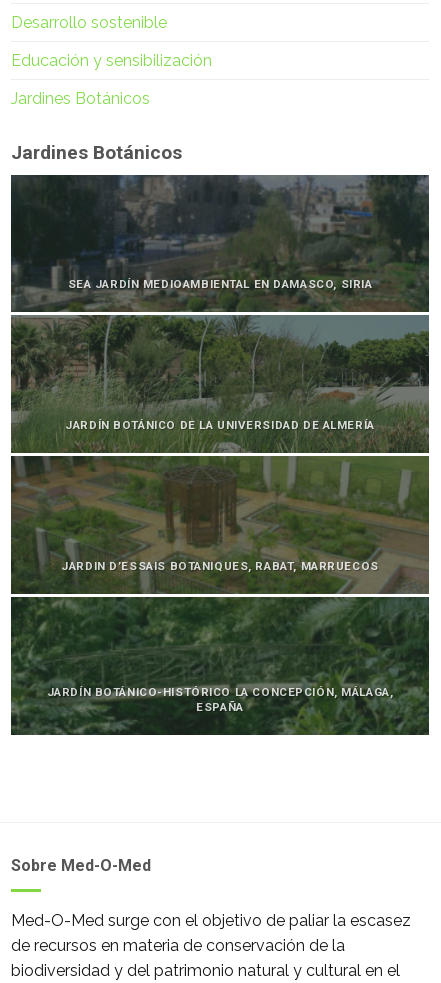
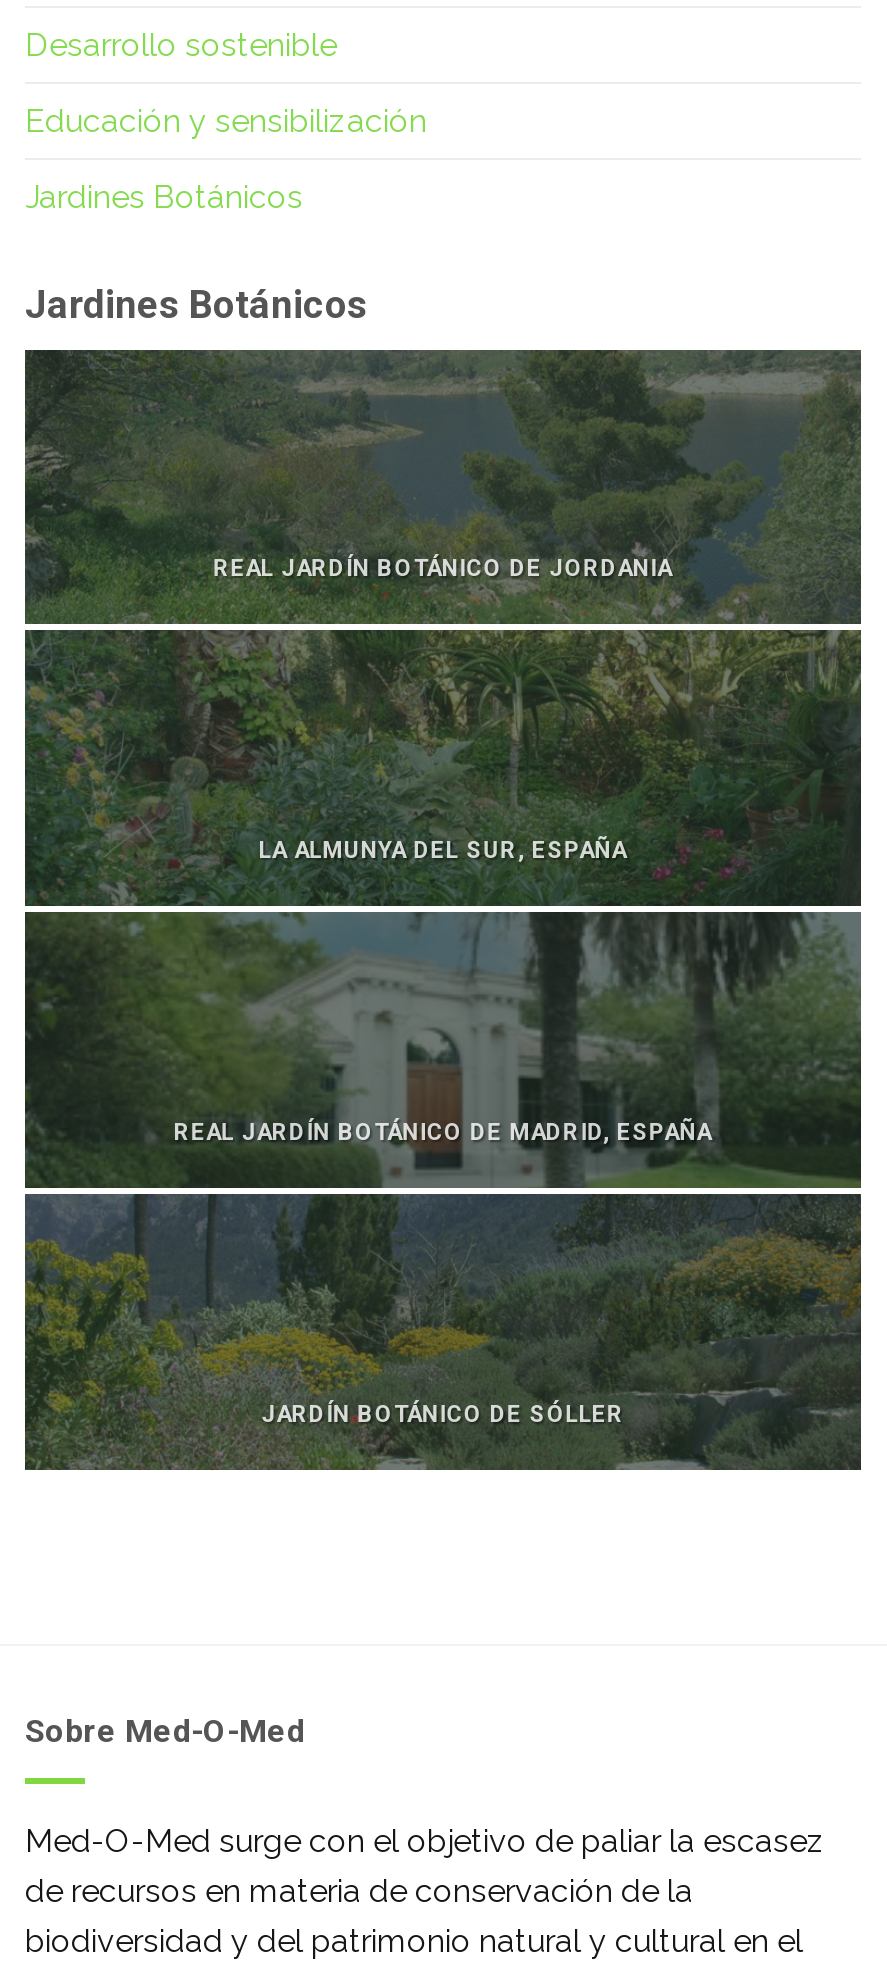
- [image]
- SEA JARDÍN MEDIOAMBIENTAL EN DAMASCO, SIRIA
+ [image]
+ REAL JARDÍN BOTÁNICO DE JORDANIA

- JARDÍN BOTÁNICO DE LA UNIVERSIDAD DE ALMERÍA
+ LA ALMUNYA DEL SUR, ESPAÑA

- JARDIN D’ESSAIS BOTANIQUES, RABAT, MARRUECOS
+ REAL JARDÍN BOTÁNICO DE MADRID, ESPAÑA

- JARDÍN BOTÁNICO-HISTÓRICO LA CONCEPCIÓN, MÁLAGA,
- ESPAÑA
+ JARDÍN BOTÁNICO DE SÓLLER
